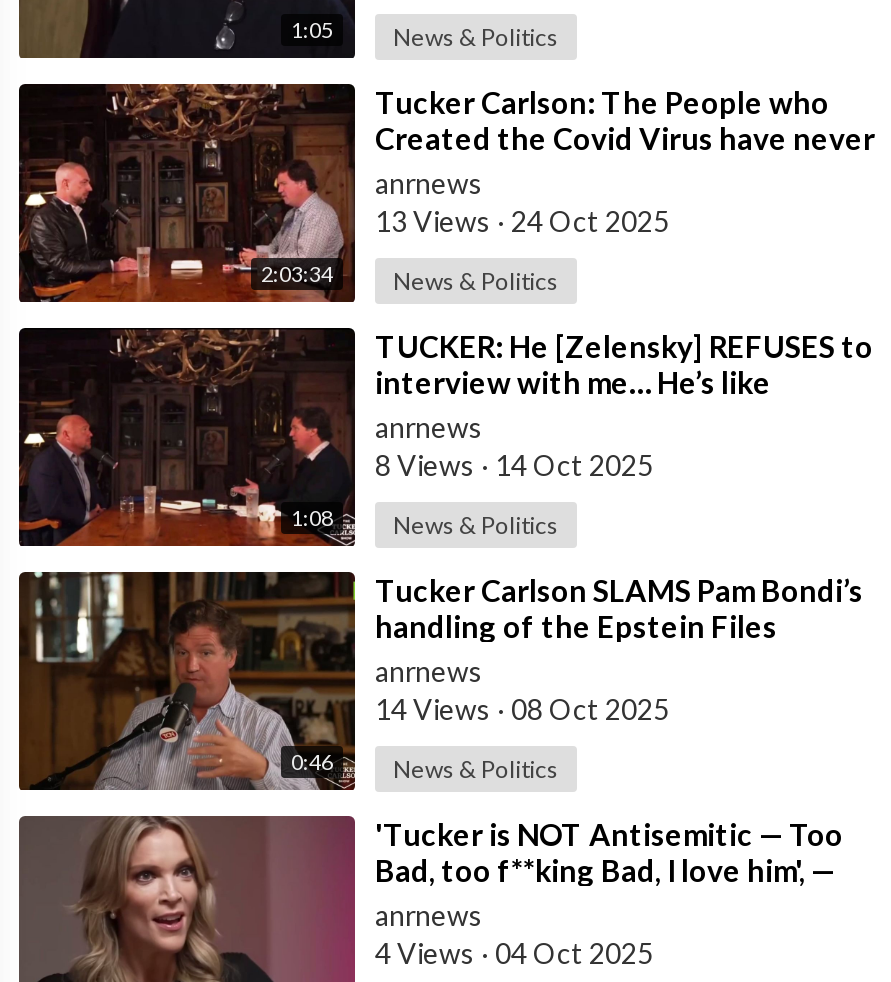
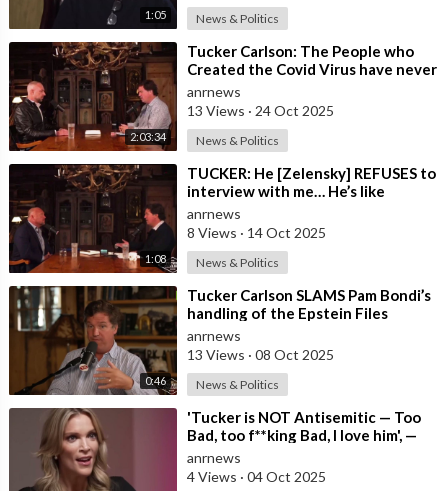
- 14 Views · 08 Oct 2025
+ 13 Views · 08 Oct 2025
